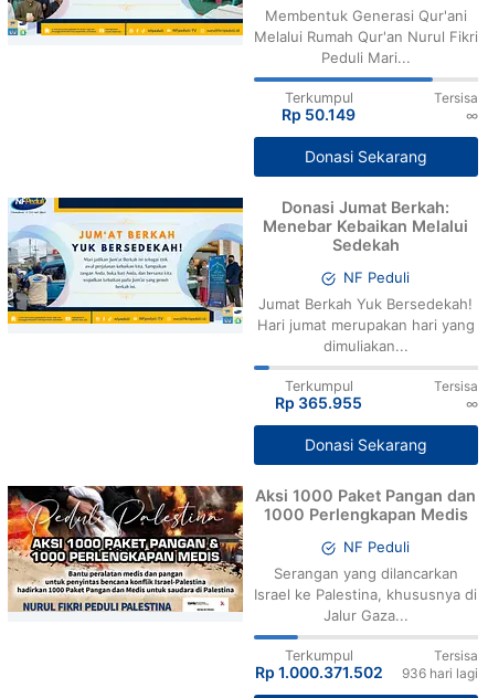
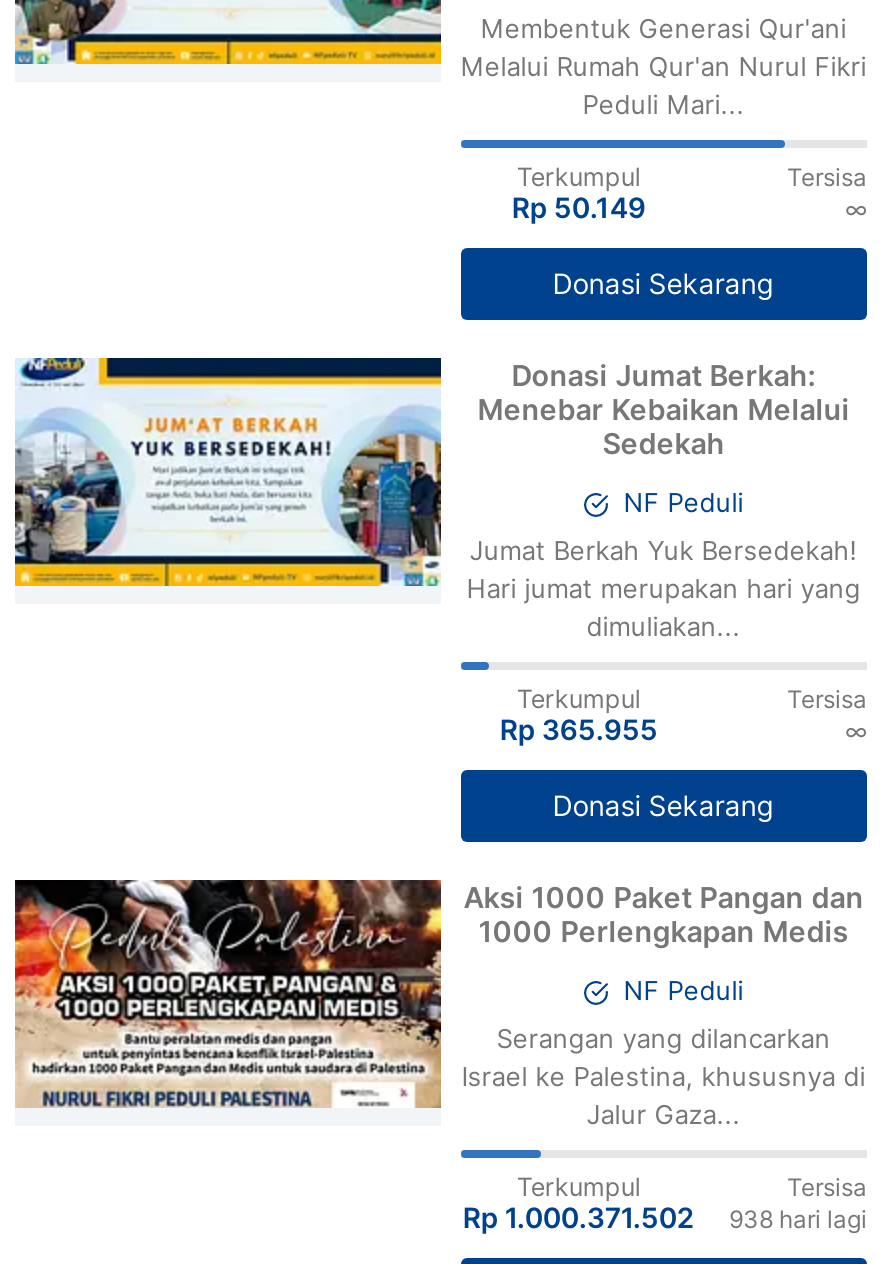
- Rp 1.000.371.502 936 hari lagi
+ Rp 1.000.371.502 938 hari lagi
